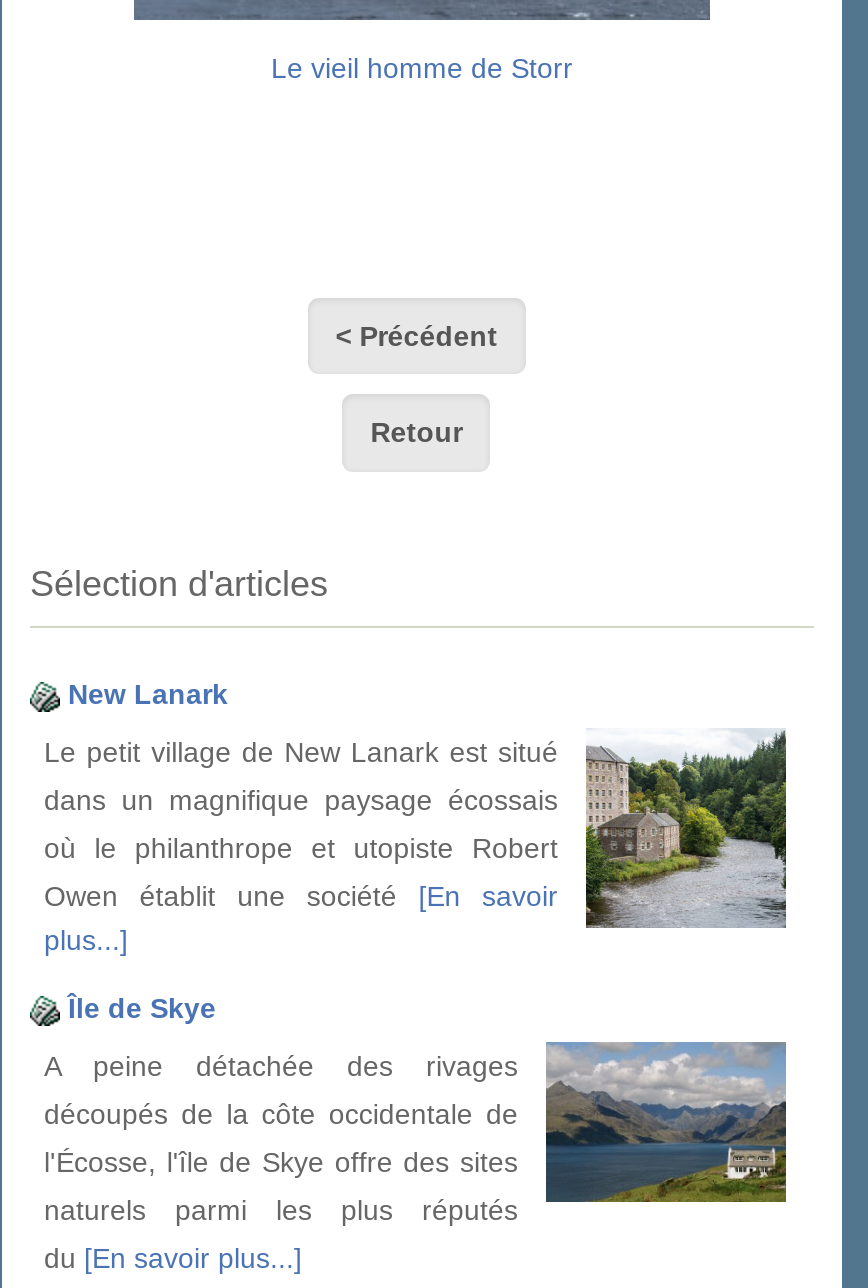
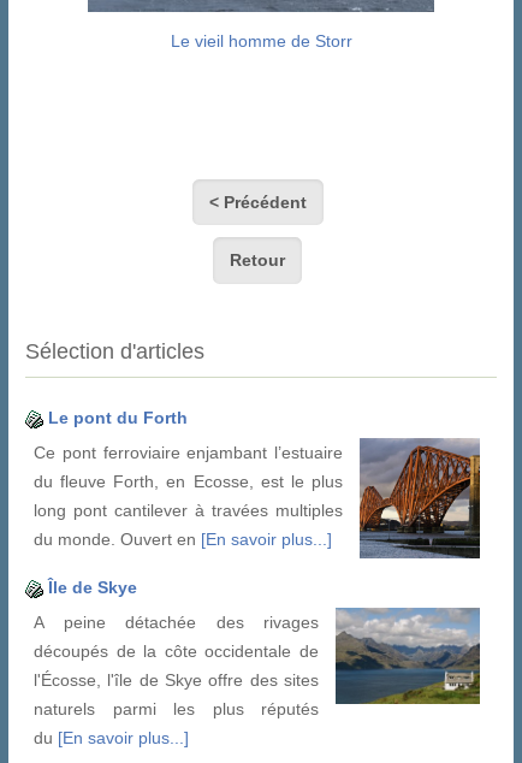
- New Lanark
+ Le pont du Forth

- [image]
- Le petit village de New Lanark est situé
+ [image]
+ Ce pont ferroviaire enjambant l’estuaire

- dans un magnifique paysage écossais
+ du fleuve Forth, en Ecosse, est le plus

- où le philanthrope et utopiste Robert
+ long pont cantilever à travées multiples

- Owen établit une société [En savoir
- plus...]
+ du monde. Ouvert en [En savoir plus...]
